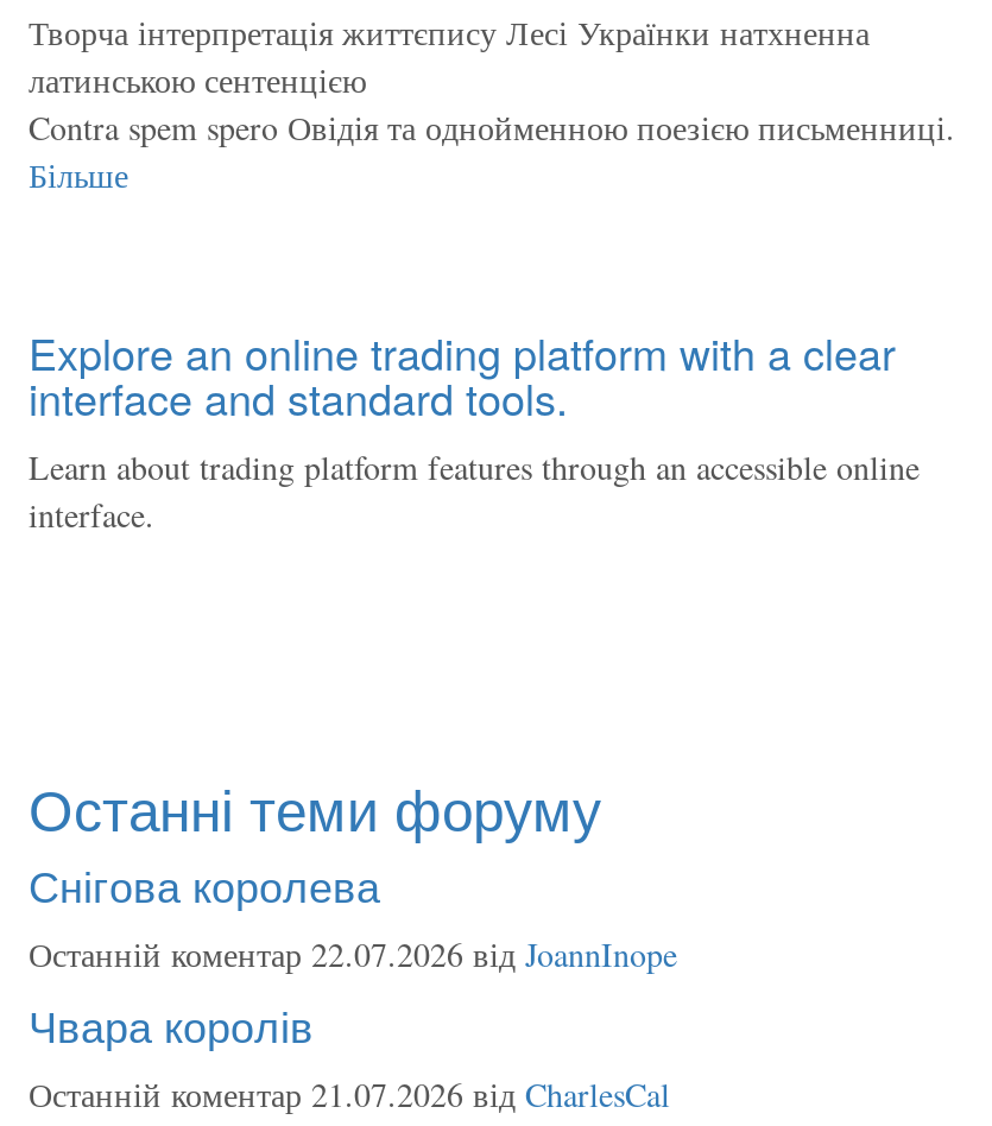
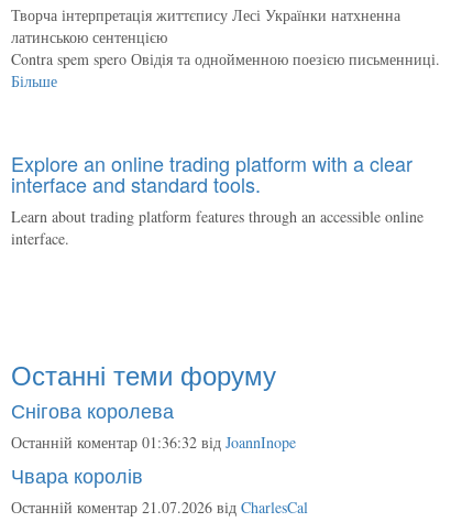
- Останній коментар 22.07.2026 від JoannInope
+ Останній коментар 01:36:32 від JoannInope
